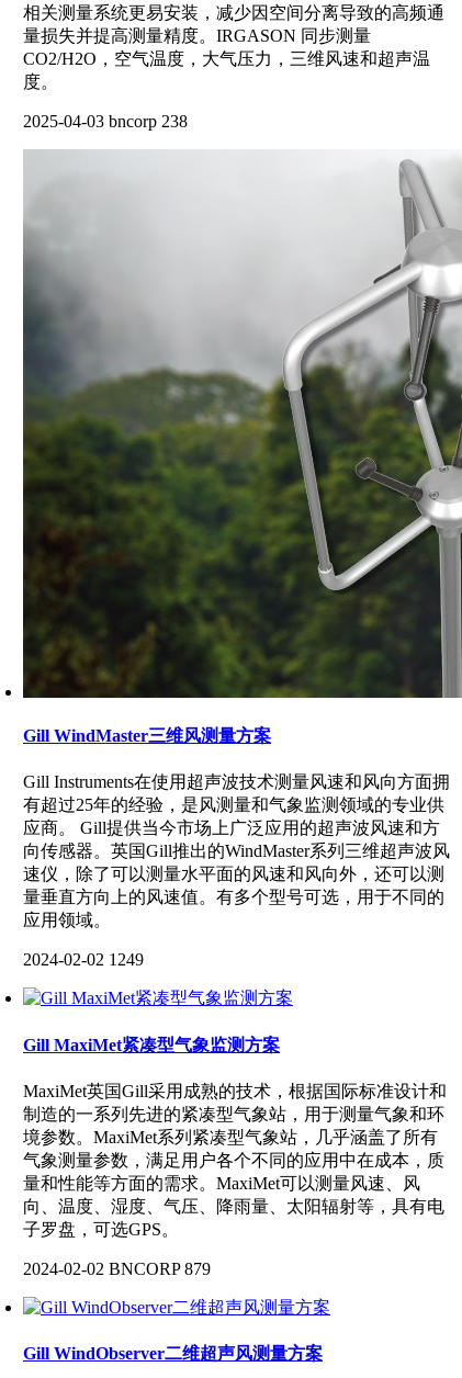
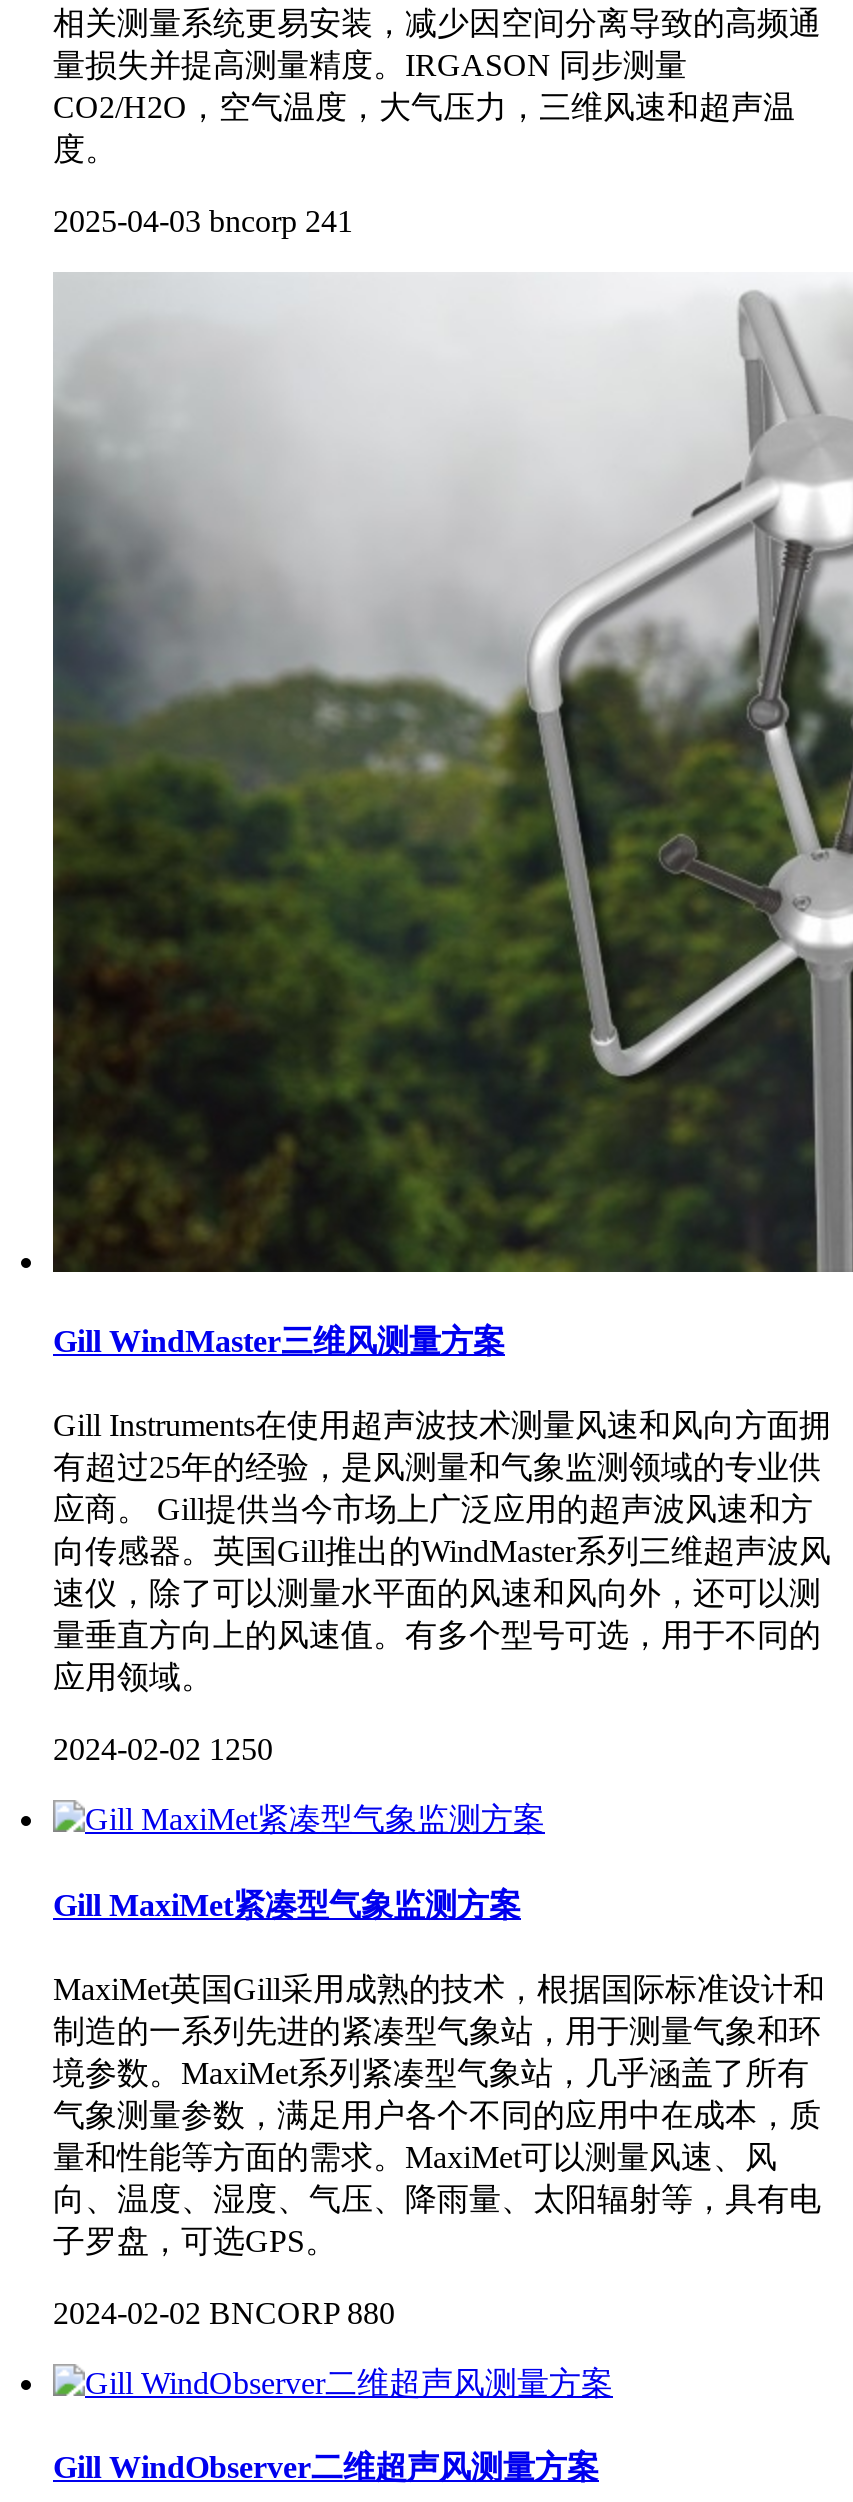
- 2025-04-03 bncorp 238
+ 2025-04-03 bncorp 241

- 2024-02-02 1249
+ 2024-02-02 1250

- 2024-02-02 BNCORP 879
+ 2024-02-02 BNCORP 880
